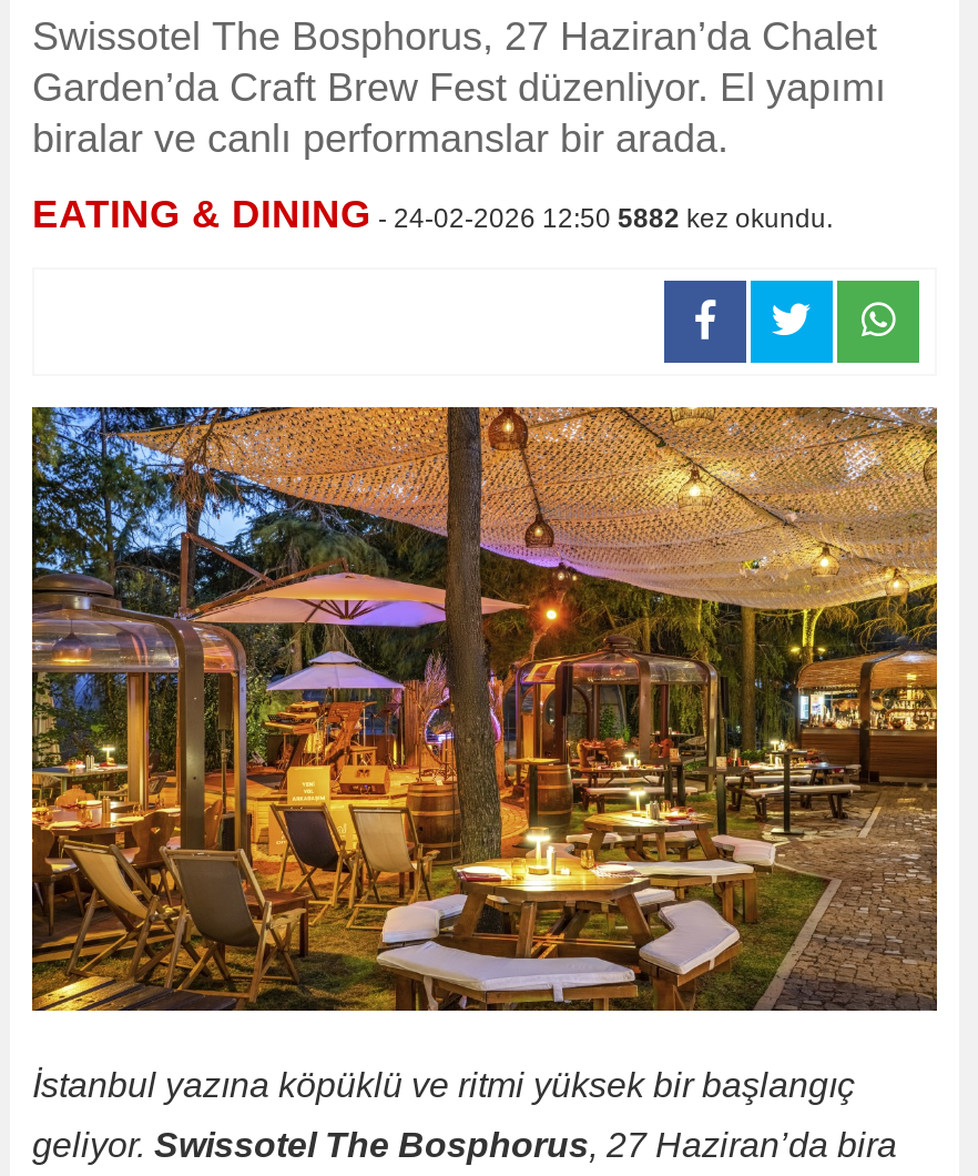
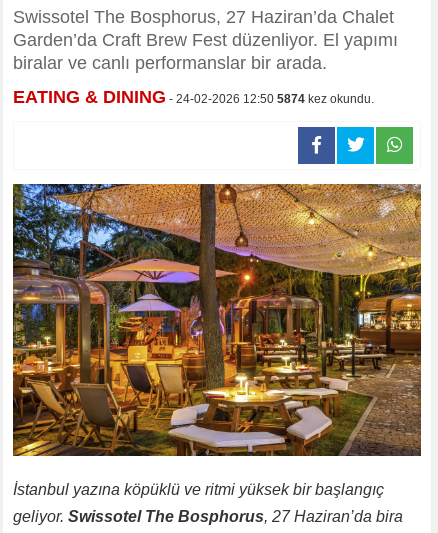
- EATING & DINING - 24-02-2026 12:50 5882 kez okundu.
+ EATING & DINING - 24-02-2026 12:50 5874 kez okundu.
